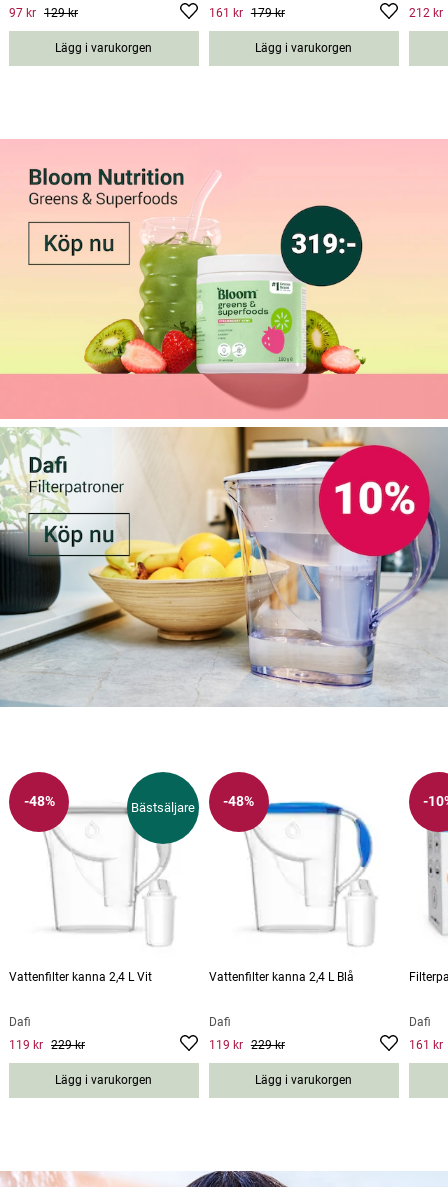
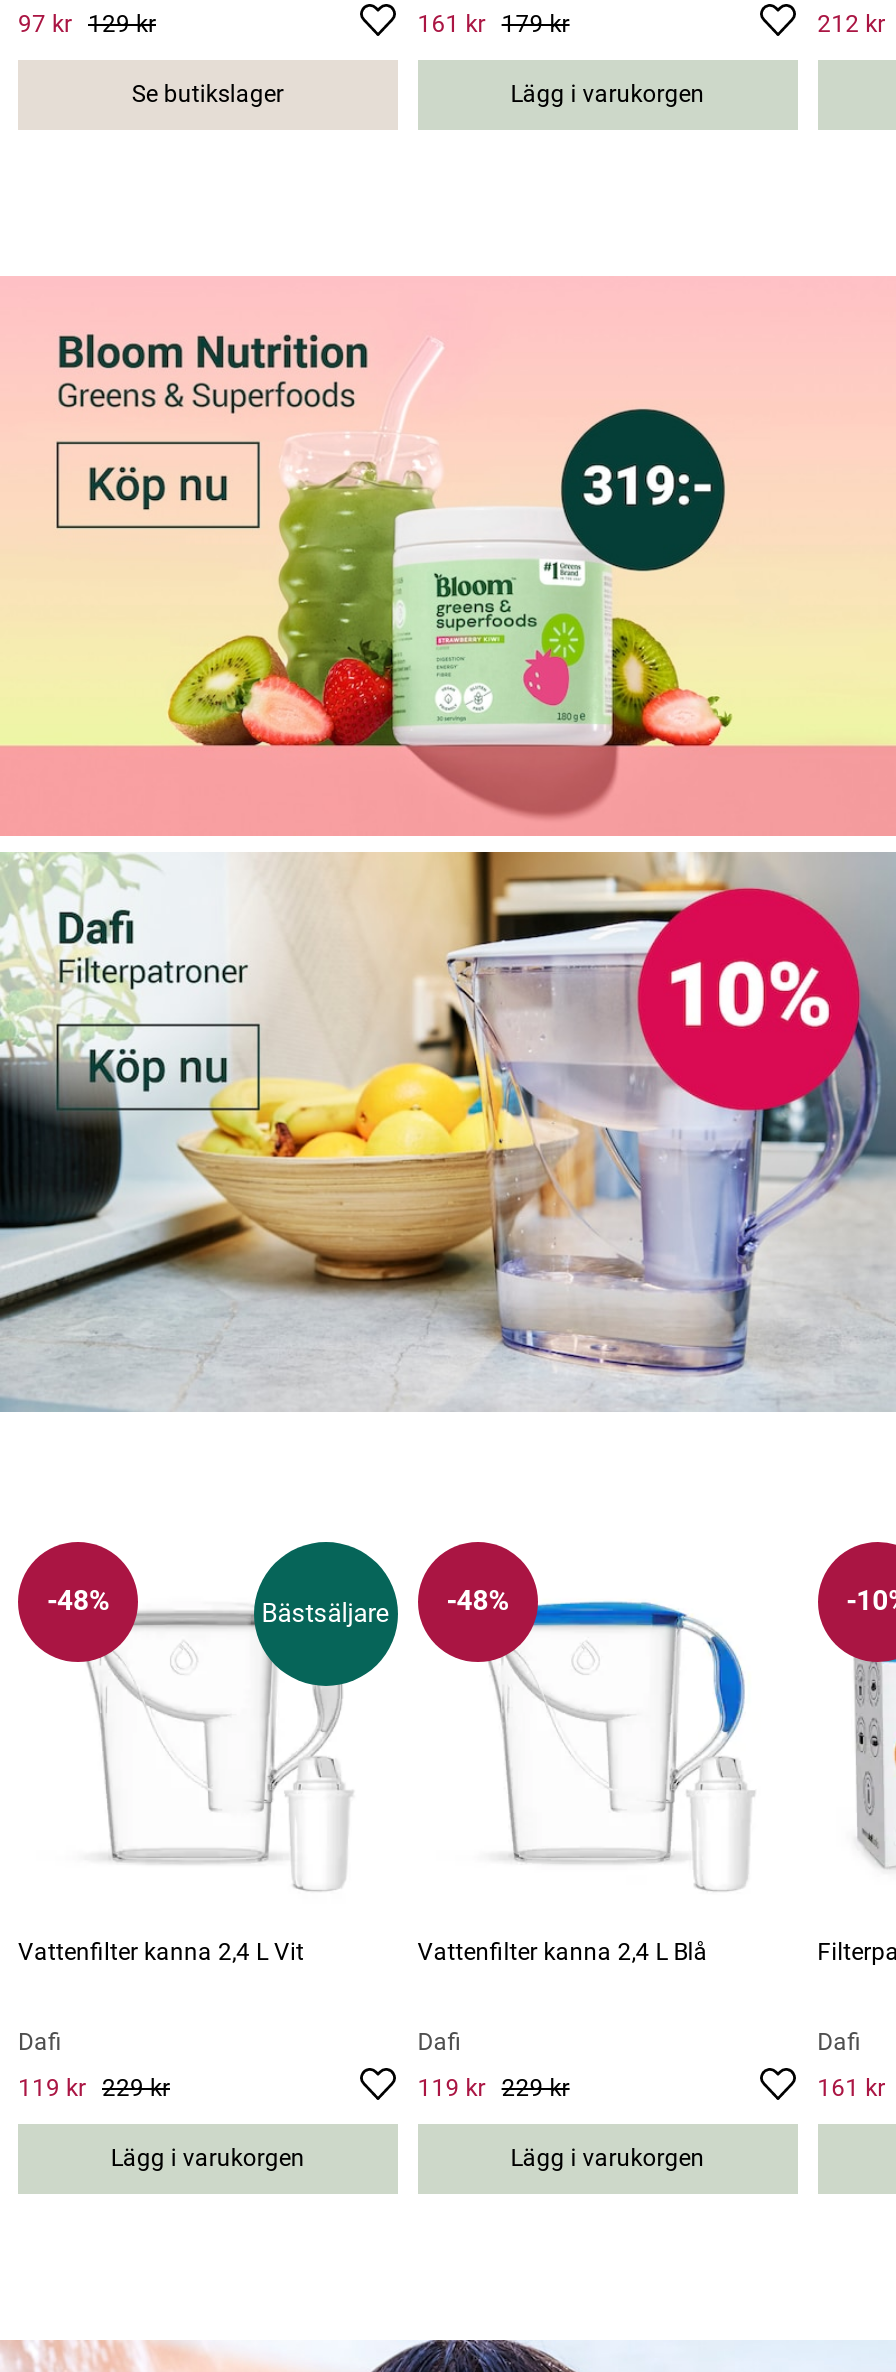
- Lägg i varukorgen
+ Se butikslager
